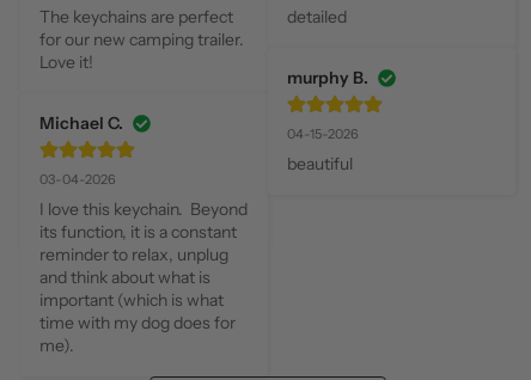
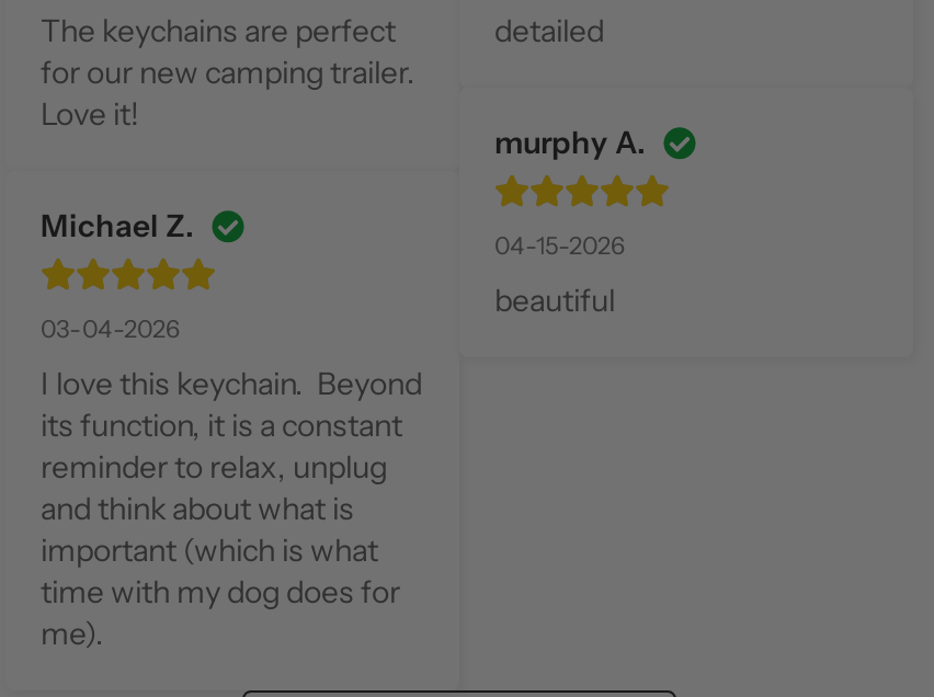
- murphy B.
+ murphy A.

- Michael C.
+ Michael Z.
